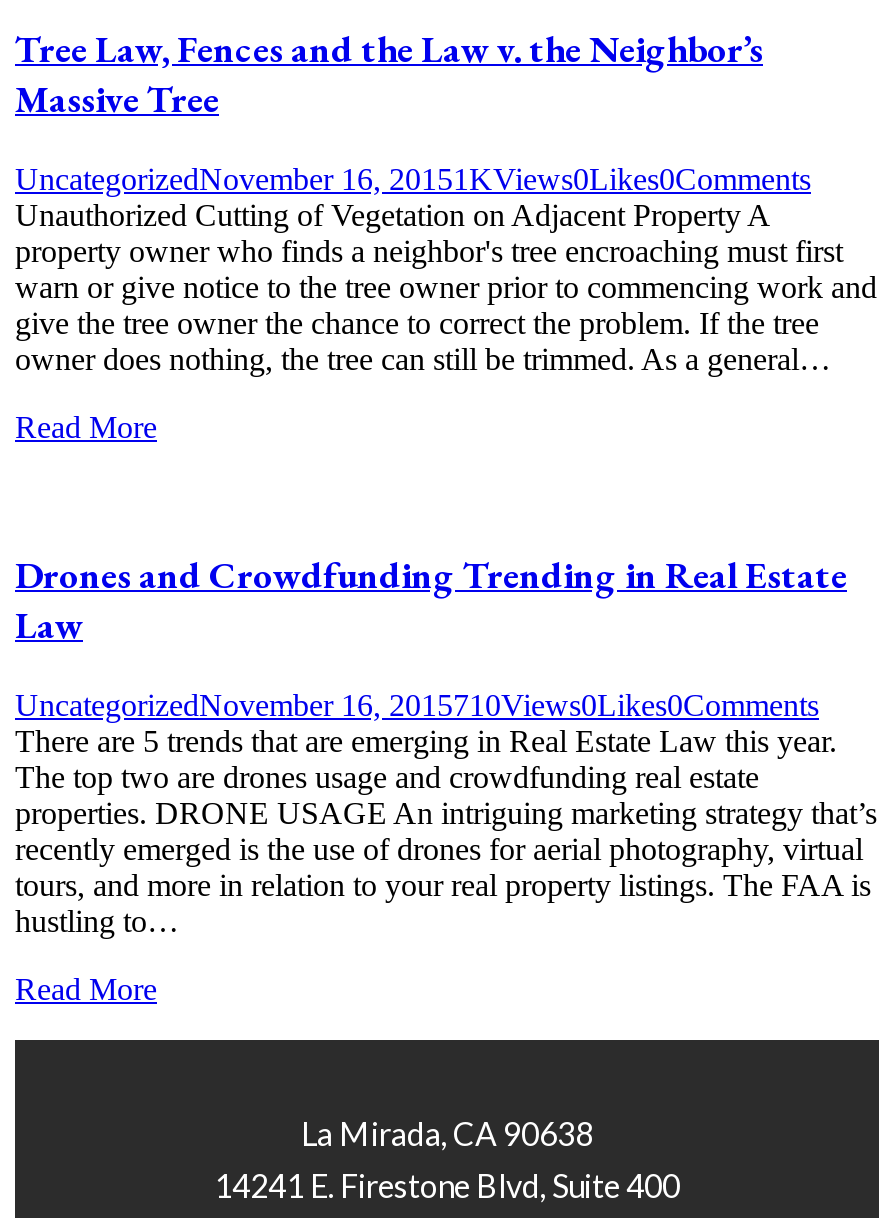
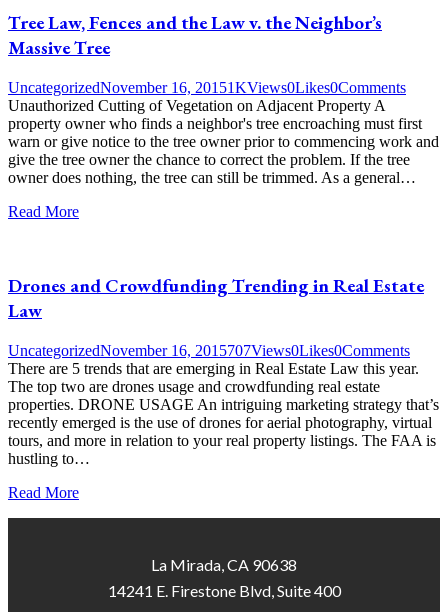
- UncategorizedNovember 16, 2015710Views0Likes0Comments
+ UncategorizedNovember 16, 2015707Views0Likes0Comments
